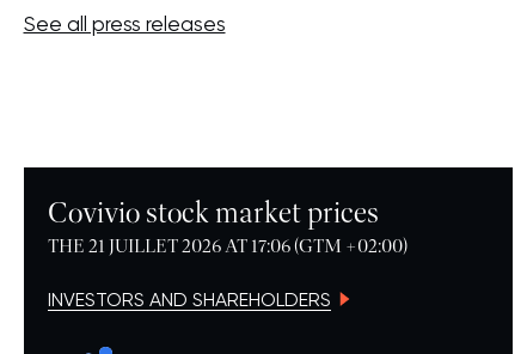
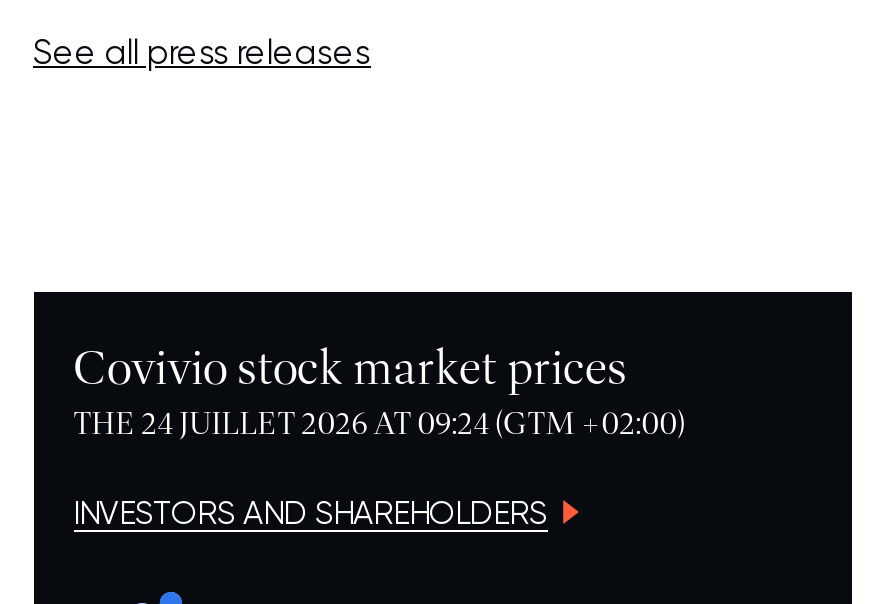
- THE 21 JUILLET 2026 AT 17:06 (GTM +02:00)
+ THE 24 JUILLET 2026 AT 09:24 (GTM +02:00)
